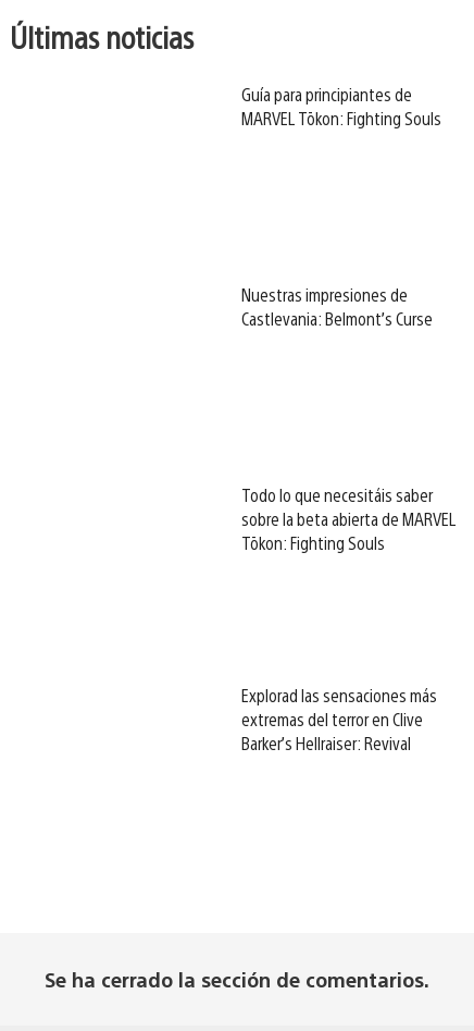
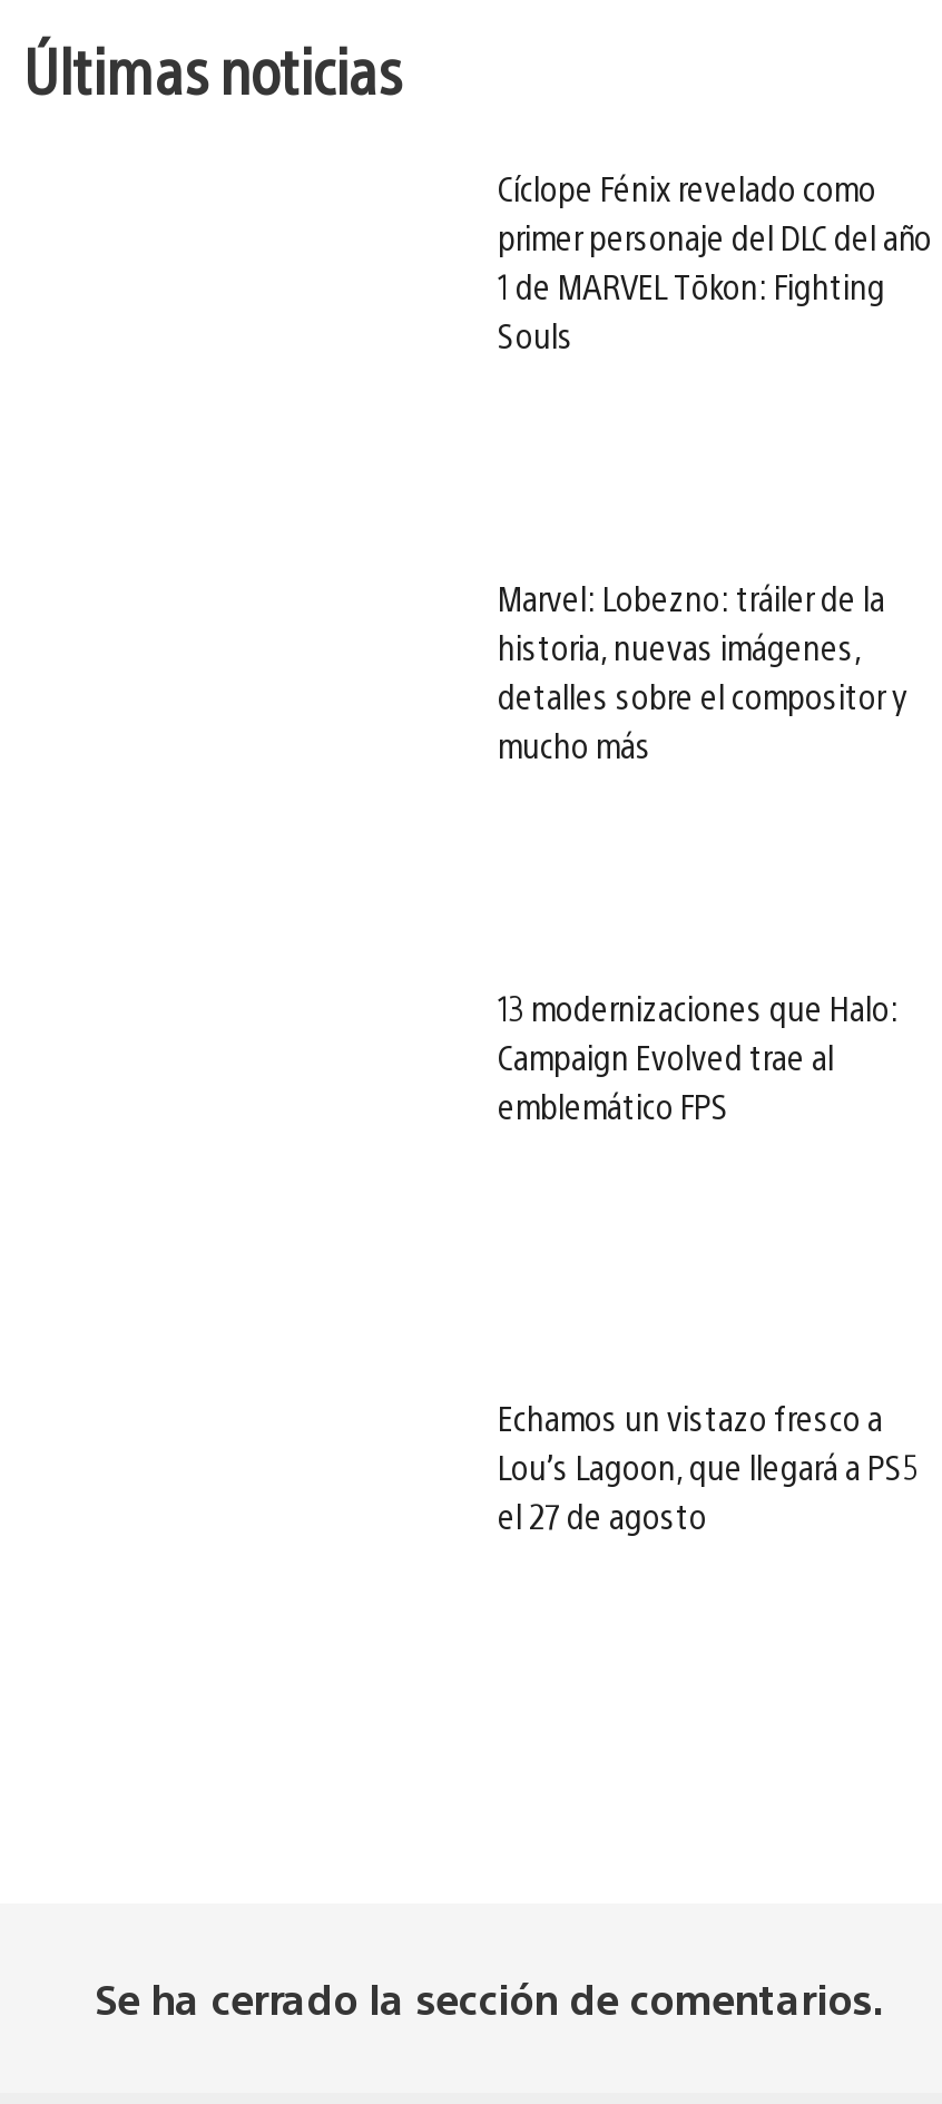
- Guía para principiantes de
- MARVEL Tōkon: Fighting Souls
+ Cíclope Fénix revelado como
+ primer personaje del DLC del año
+ 1 de MARVEL Tōkon: Fighting
+ Souls

- Nuestras impresiones de
- Castlevania: Belmont’s Curse
+ Marvel: Lobezno: tráiler de la
+ historia, nuevas imágenes,
+ detalles sobre el compositor y
+ mucho más

- Todo lo que necesitáis saber
- sobre la beta abierta de MARVEL
- Tōkon: Fighting Souls
+ 13 modernizaciones que Halo:
+ Campaign Evolved trae al
+ emblemático FPS

- Explorad las sensaciones más
- extremas del terror en Clive
- Barker’s Hellraiser: Revival
+ Echamos un vistazo fresco a
+ Lou’s Lagoon, que llegará a PS5
+ el 27 de agosto
